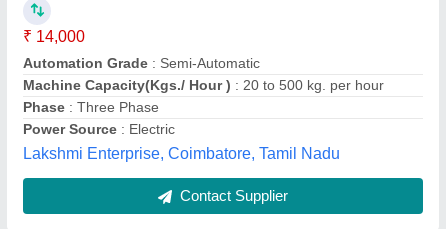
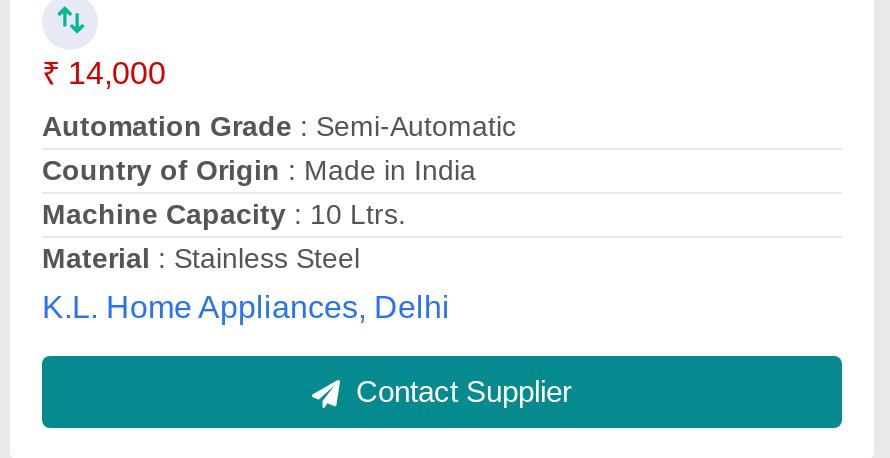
- Machine Capacity(Kgs./ Hour ): 20 to 500 kg. per hour
- Phase: Three Phase
- Power Source: Electric
+ Country of Origin: Made in India
+ Machine Capacity: 10 Ltrs.
+ Material: Stainless Steel

- Lakshmi Enterprise, Coimbatore, Tamil Nadu
+ K.L. Home Appliances, Delhi
